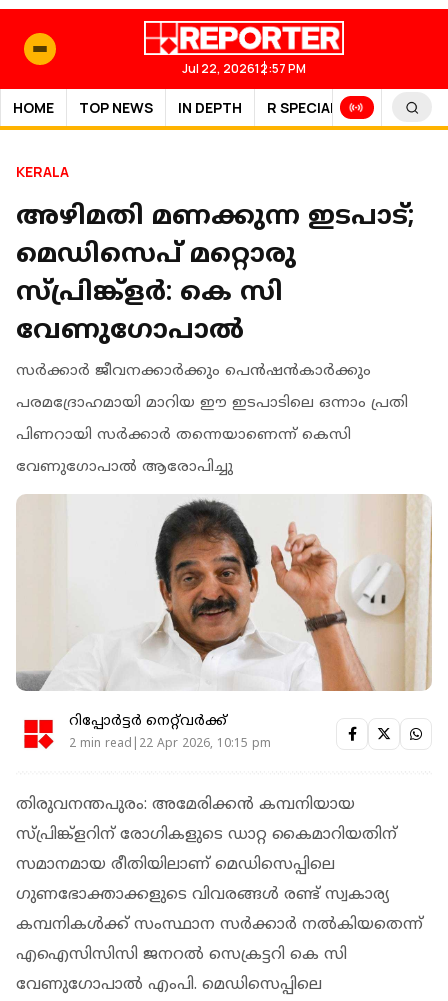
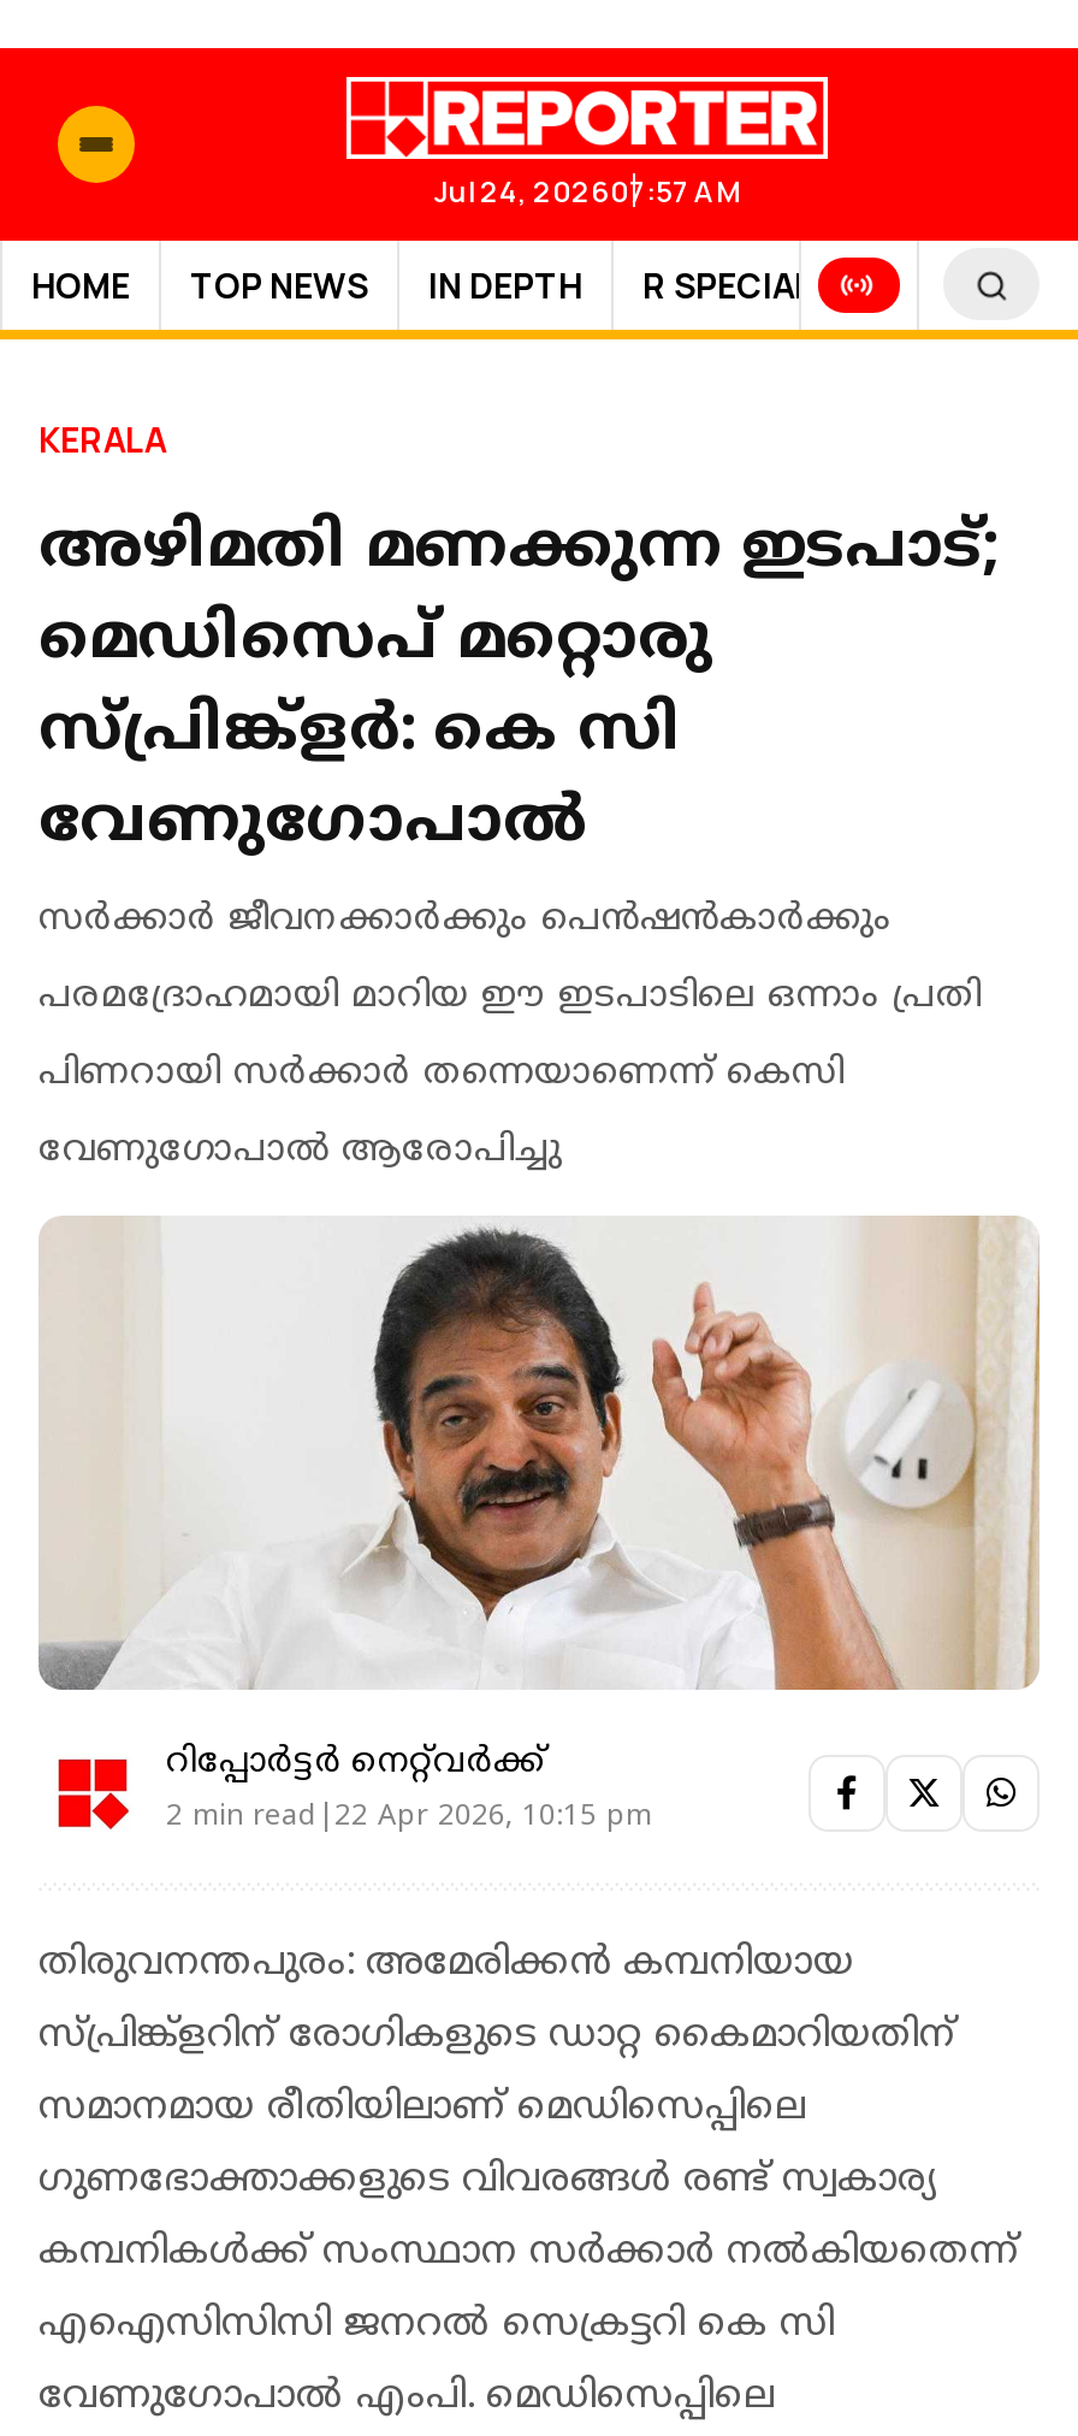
- Jul 22, 202612:57 PM
+ Jul 24, 202607:57 AM
